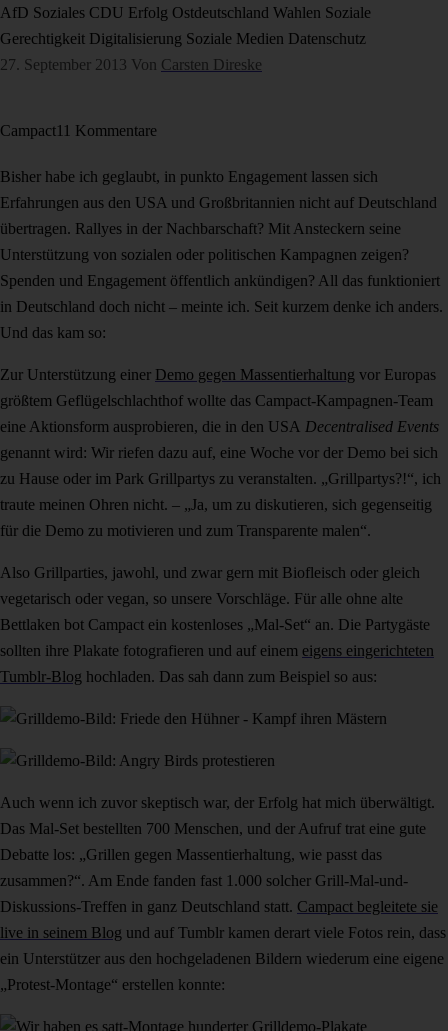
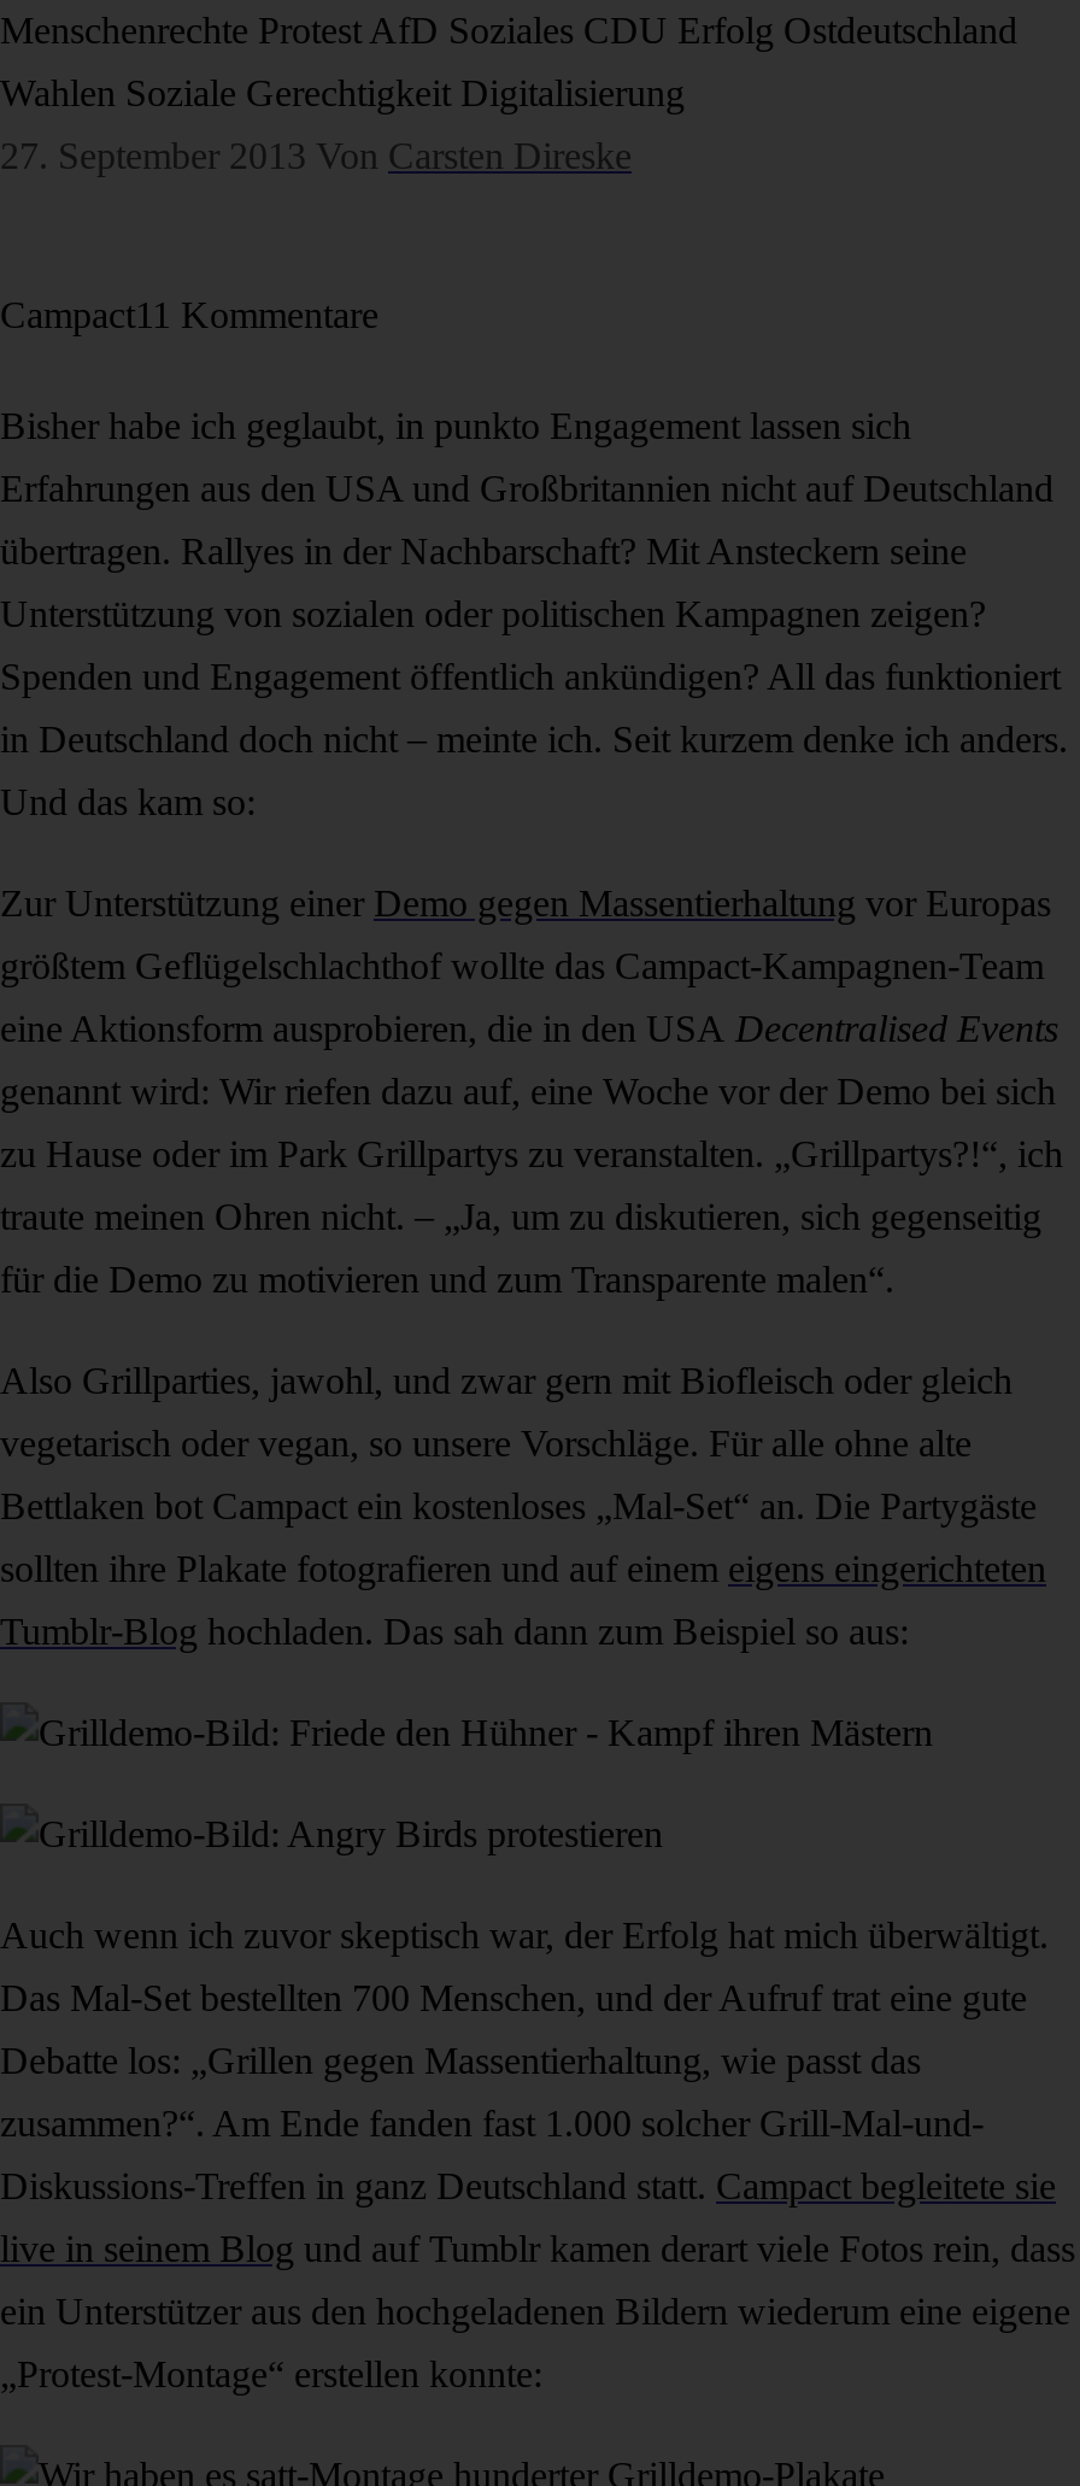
- AfD Soziales CDU Erfolg Ostdeutschland Wahlen Soziale
+ Menschenrechte Protest AfD Soziales CDU Erfolg Ostdeutschland

- Gerechtigkeit Digitalisierung Soziale Medien Datenschutz
+ Wahlen Soziale Gerechtigkeit Digitalisierung
